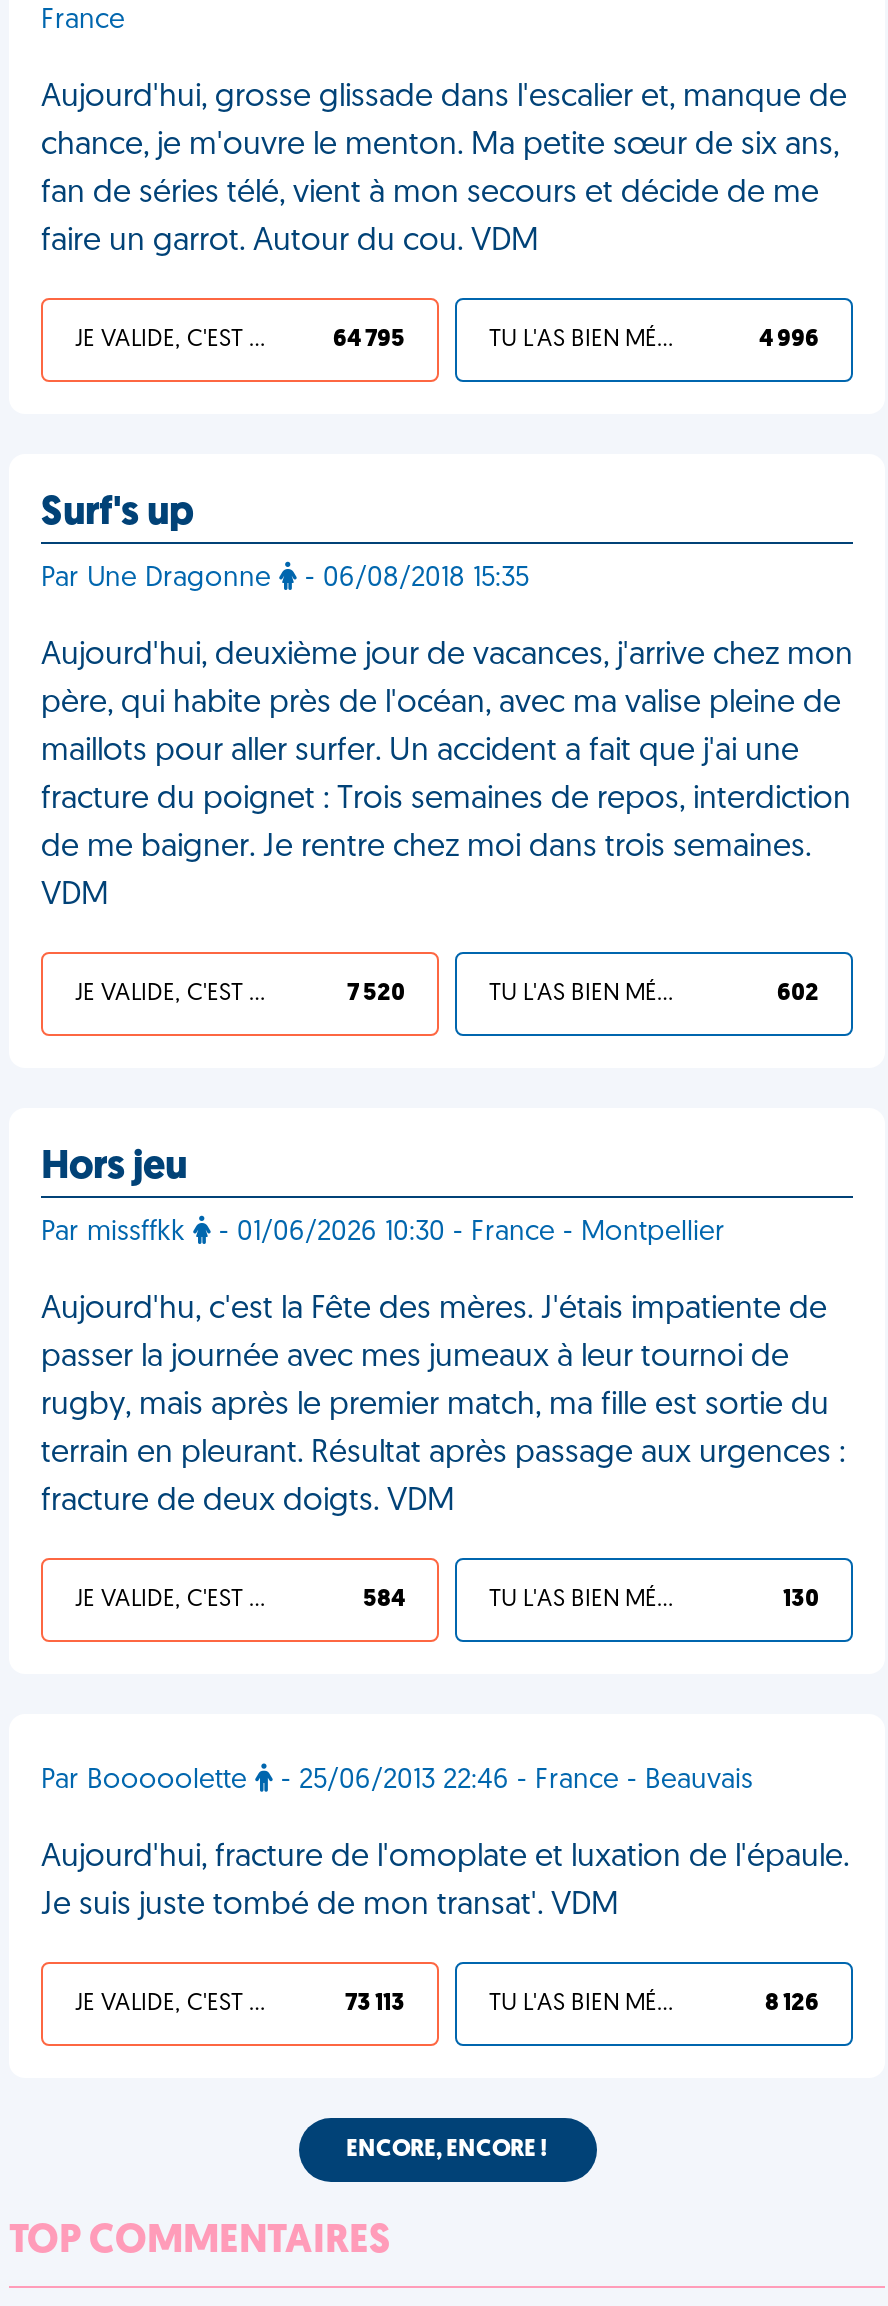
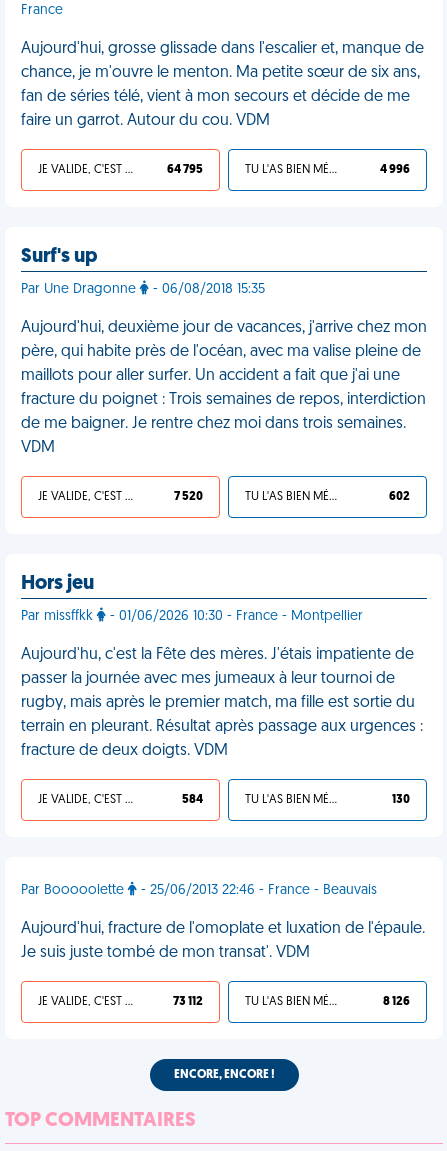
- 73 113
+ 73 112
